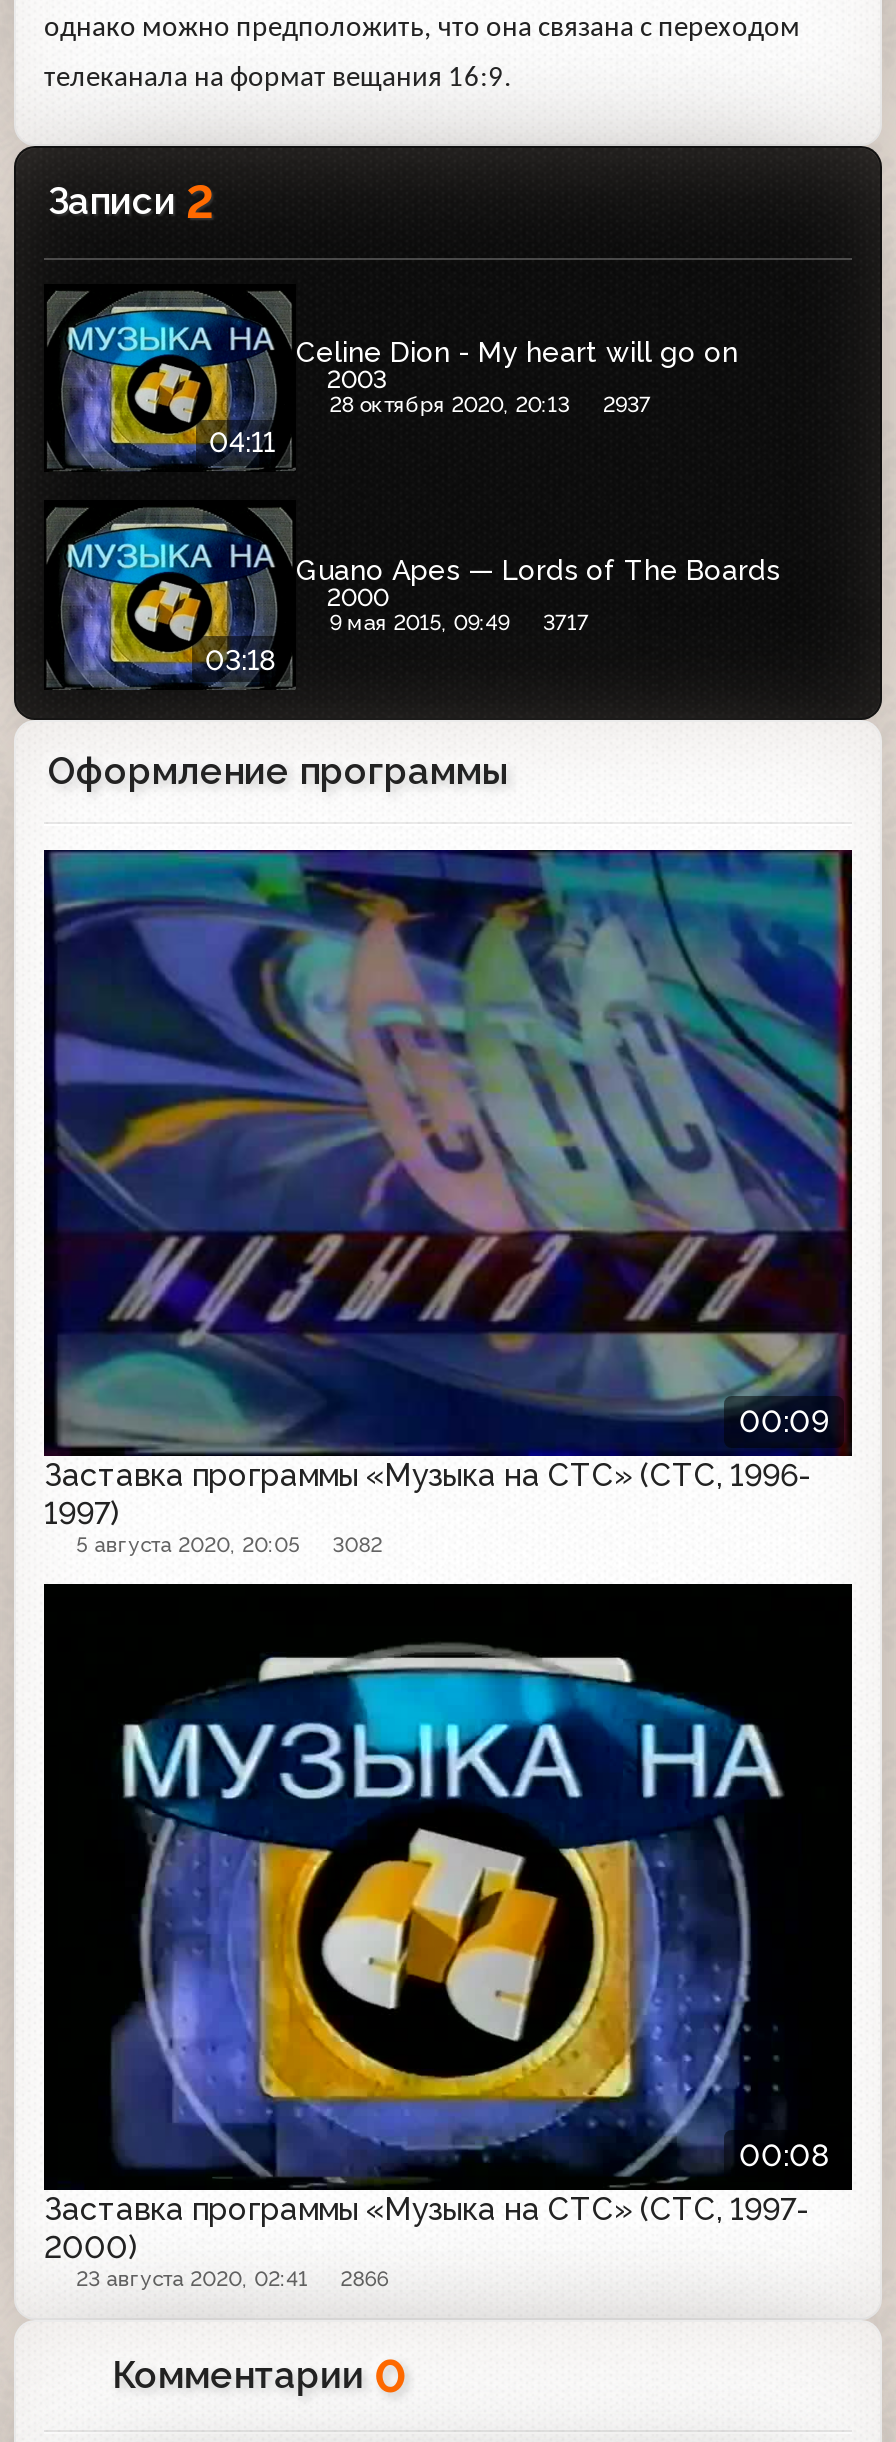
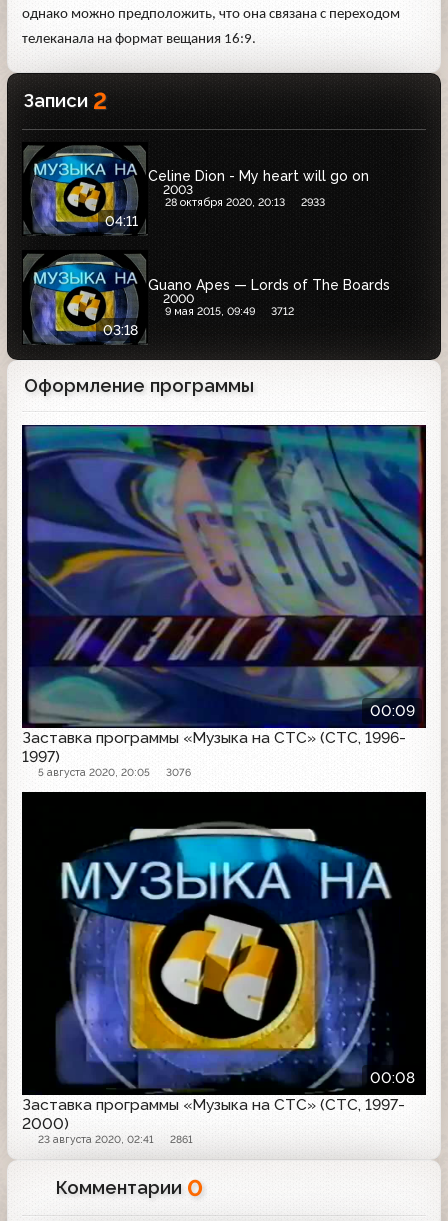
- 28 октября 2020, 20:13 2937
+ 28 октября 2020, 20:13 2933

- 9 мая 2015, 09:49 3717
+ 9 мая 2015, 09:49 3712

- 5 августа 2020, 20:05 3082
+ 5 августа 2020, 20:05 3076

- 23 августа 2020, 02:41 2866
+ 23 августа 2020, 02:41 2861
